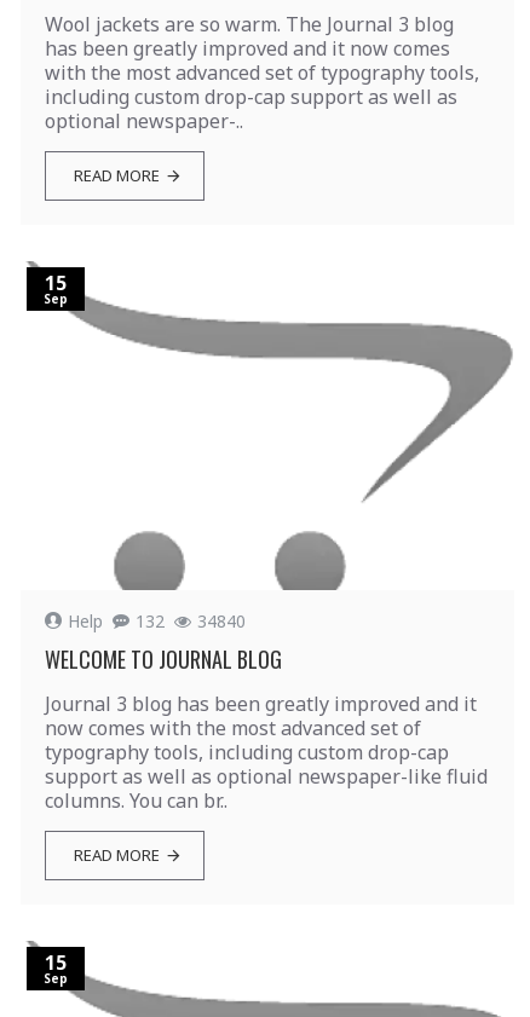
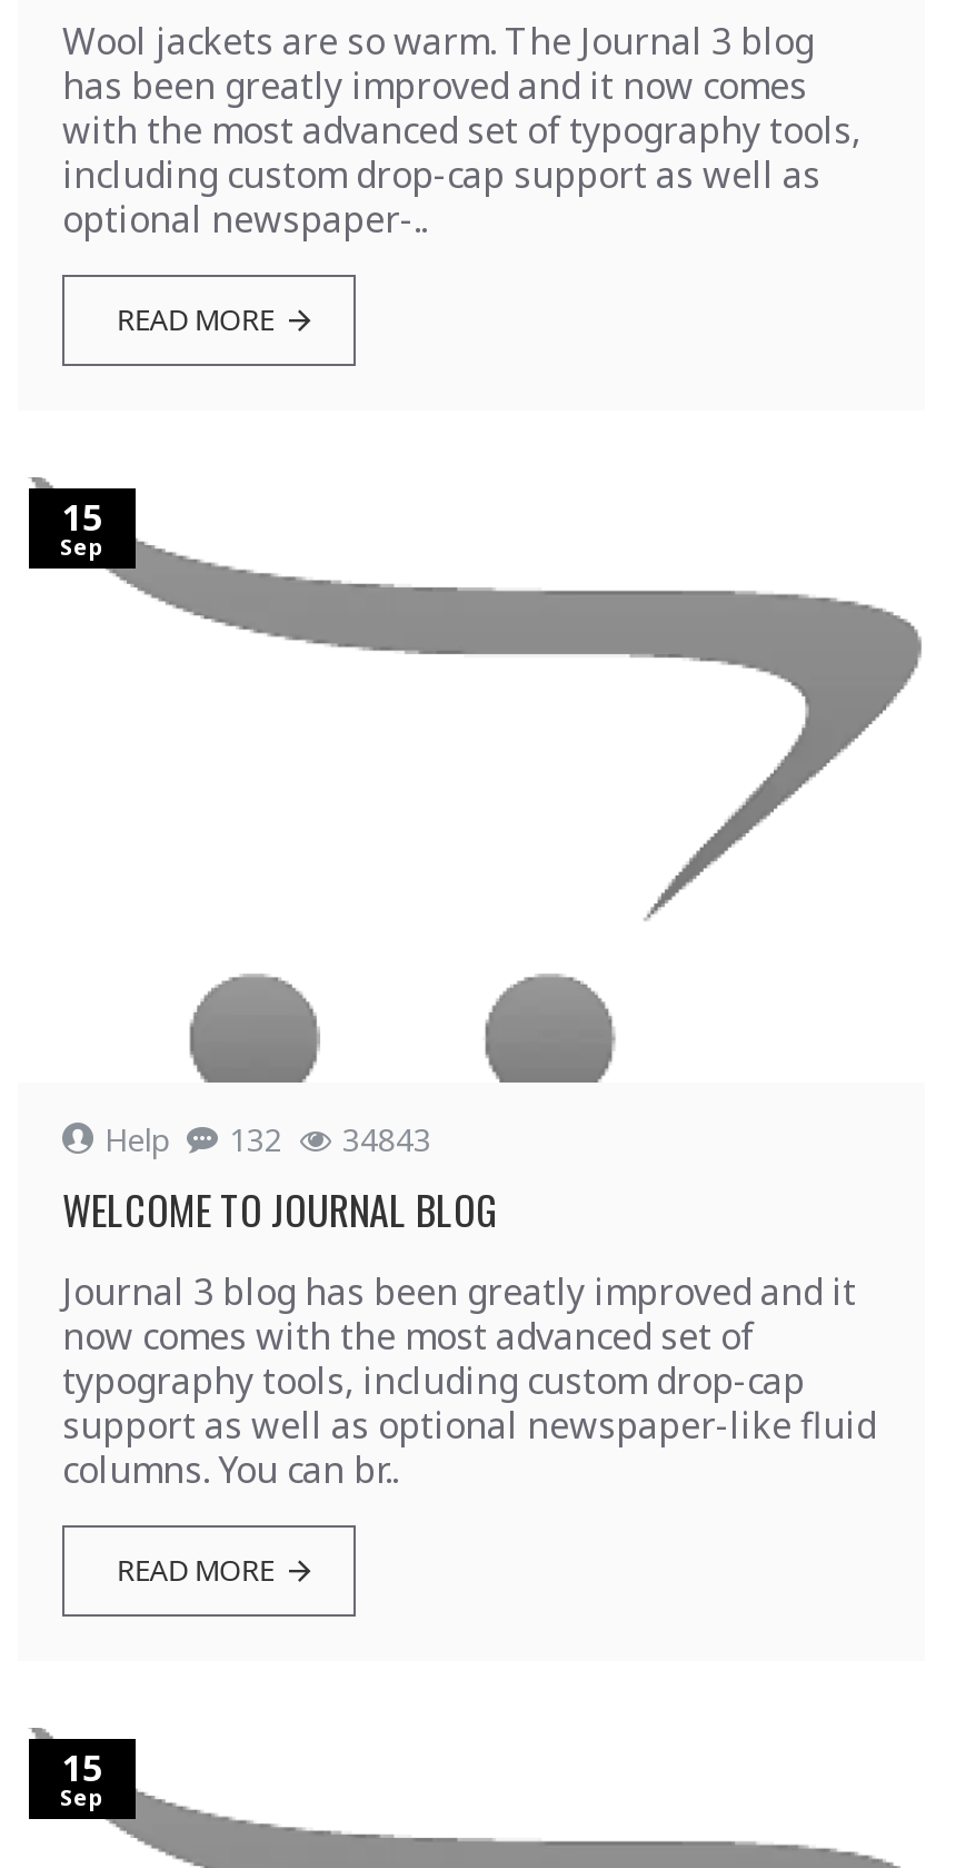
- Help 132 34840
+ Help 132 34843
